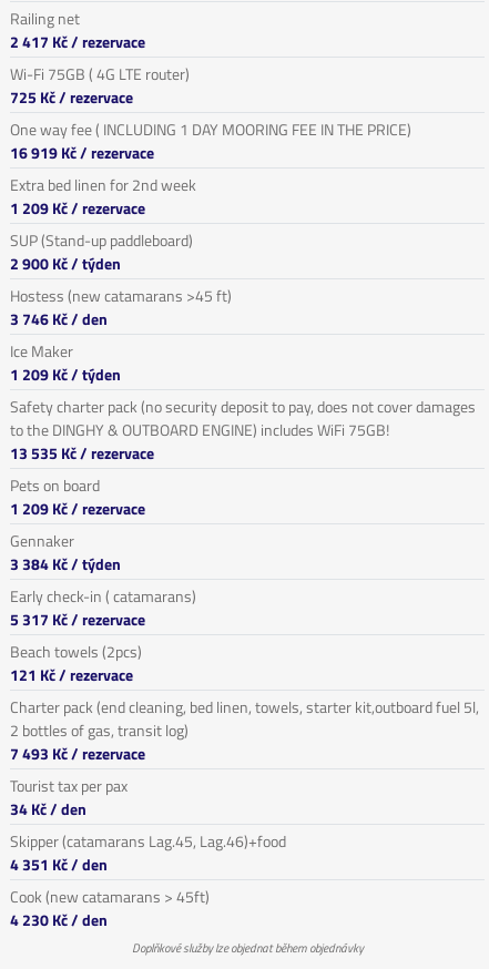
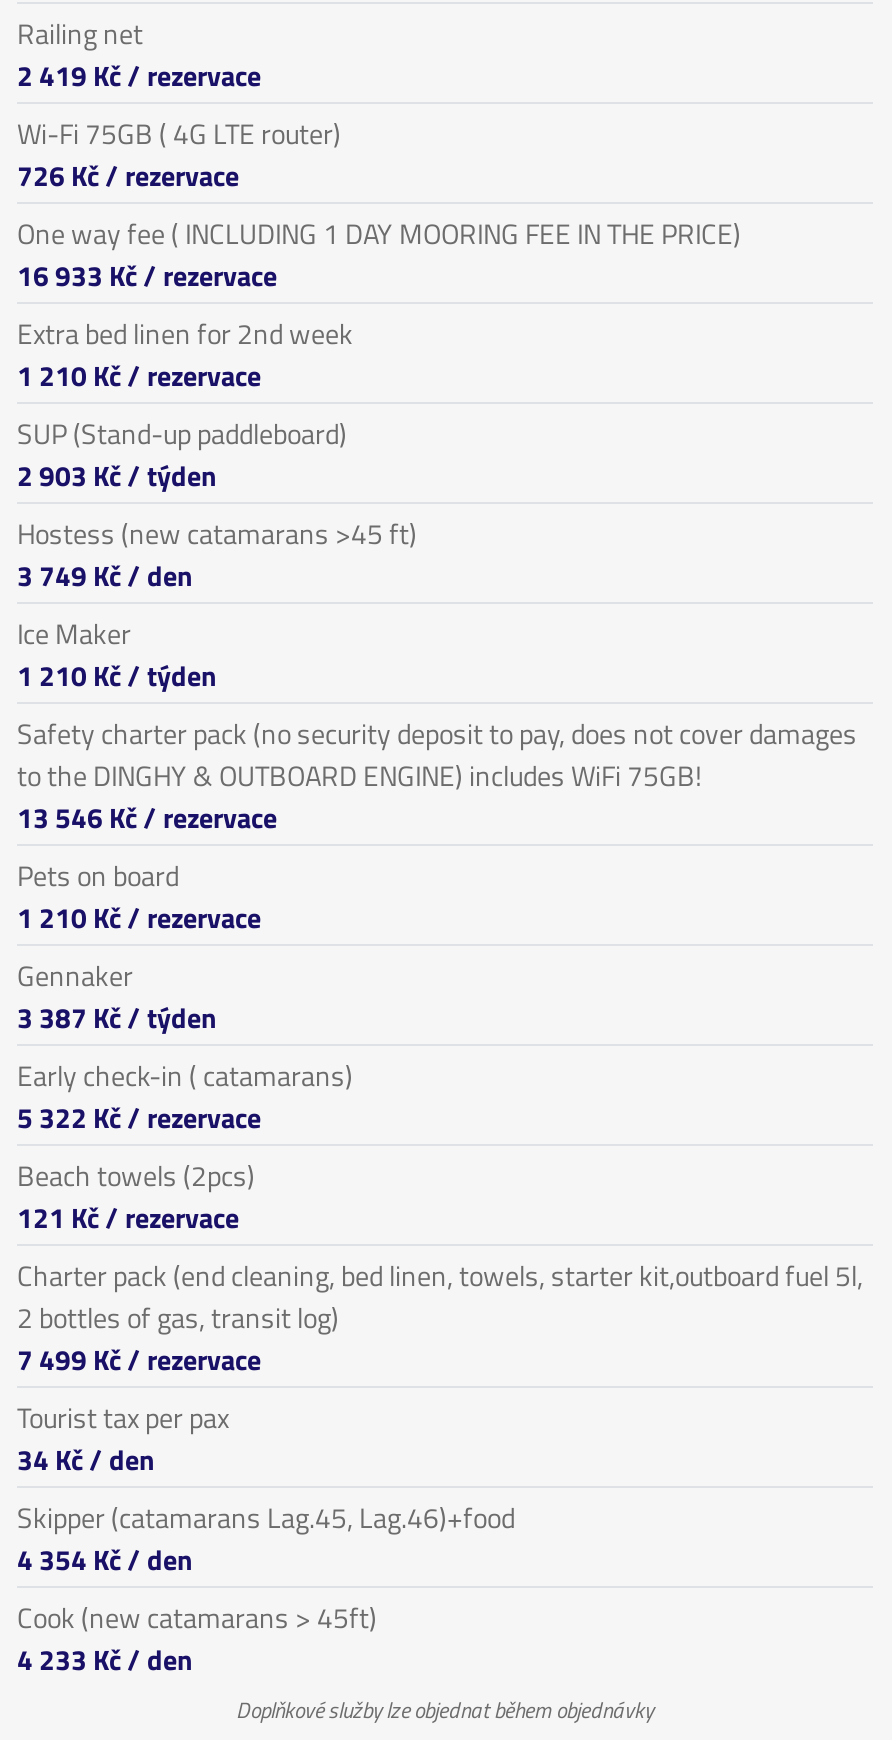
- 2 417 Kč/ rezervace
+ 2 419 Kč/ rezervace

- 725 Kč/ rezervace
+ 726 Kč/ rezervace

- 16 919 Kč/ rezervace
+ 16 933 Kč/ rezervace

- 1 209 Kč/ rezervace
+ 1 210 Kč/ rezervace

- 2 900 Kč/ týden
+ 2 903 Kč/ týden

- 3 746 Kč/ den
+ 3 749 Kč/ den

- 1 209 Kč/ týden
+ 1 210 Kč/ týden

- 13 535 Kč/ rezervace
+ 13 546 Kč/ rezervace

- 1 209 Kč/ rezervace
+ 1 210 Kč/ rezervace

- 3 384 Kč/ týden
+ 3 387 Kč/ týden

- 5 317 Kč/ rezervace
+ 5 322 Kč/ rezervace

- 7 493 Kč/ rezervace
+ 7 499 Kč/ rezervace

- 4 351 Kč/ den
+ 4 354 Kč/ den

- 4 230 Kč/ den
+ 4 233 Kč/ den
